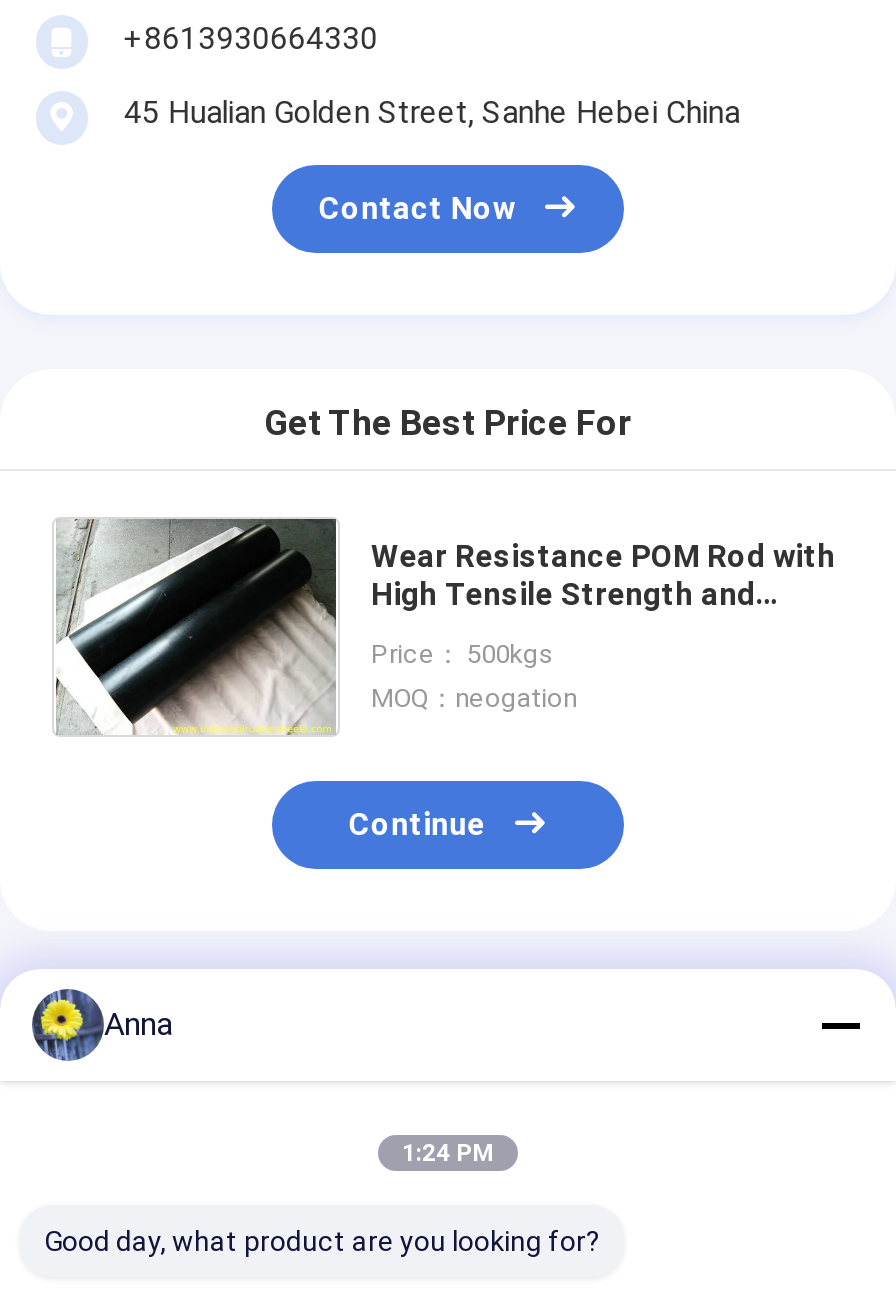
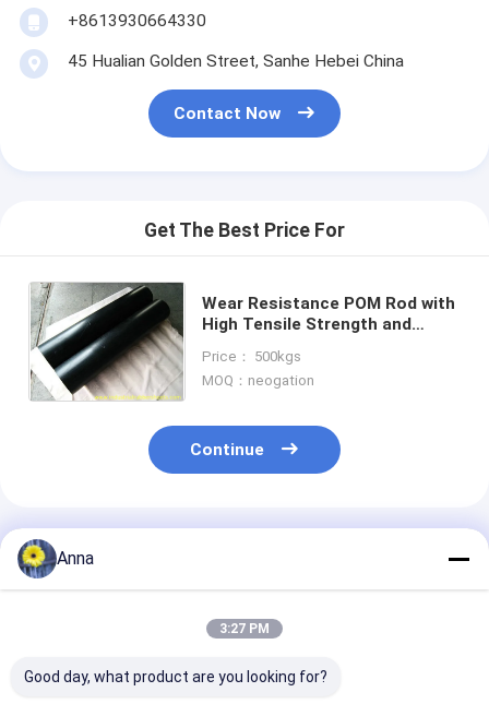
- 1:24 PM
+ 3:27 PM
